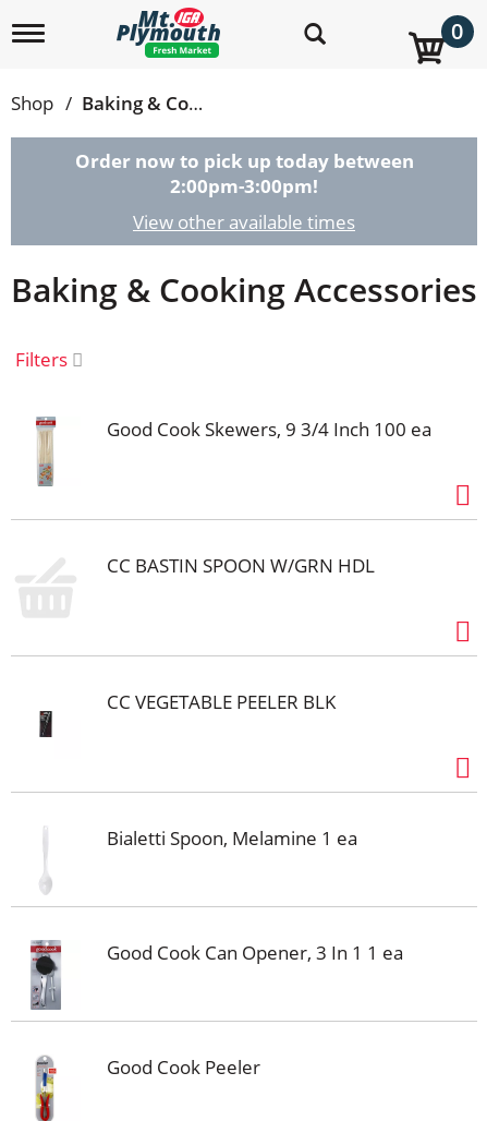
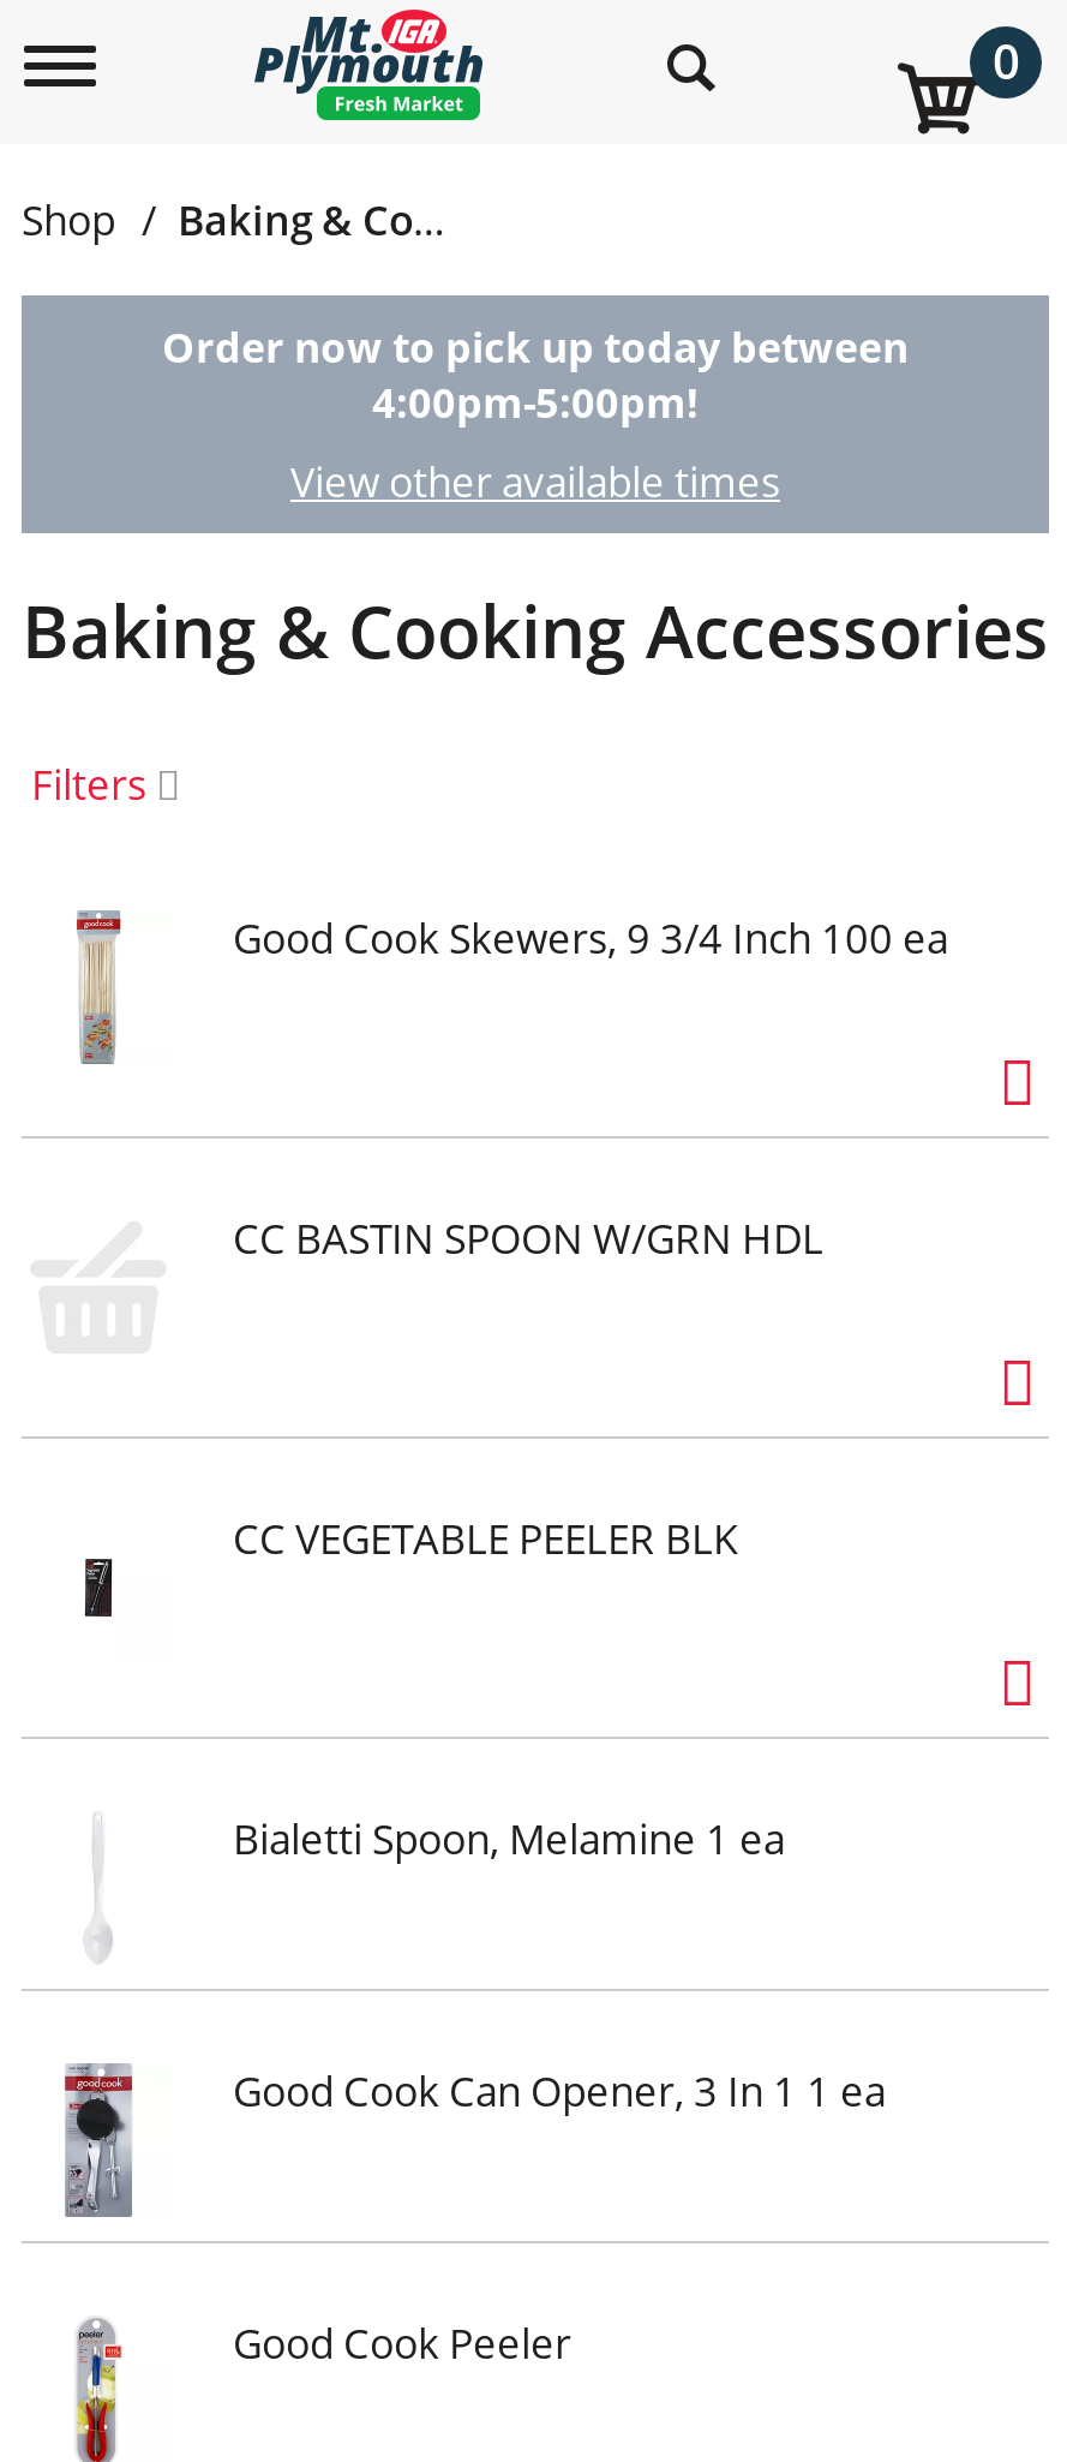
- 2:00pm-3:00pm!
+ 4:00pm-5:00pm!
